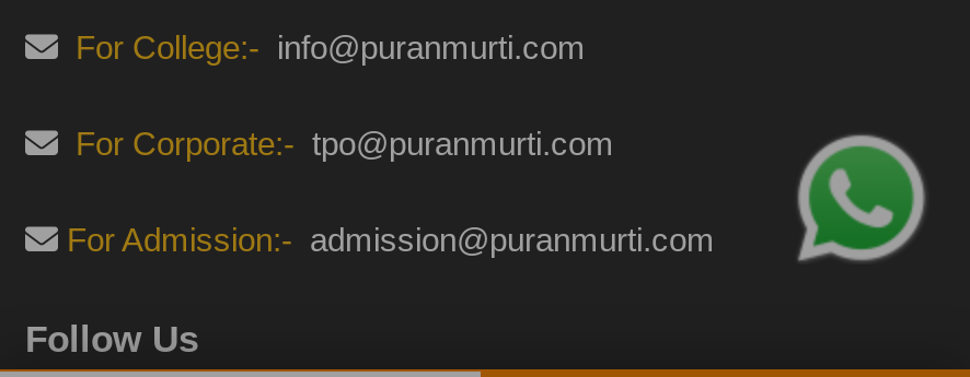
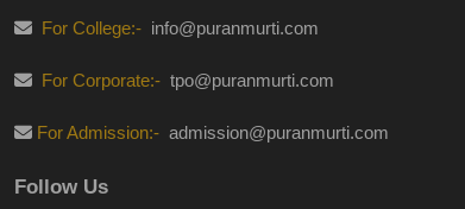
- [image]
